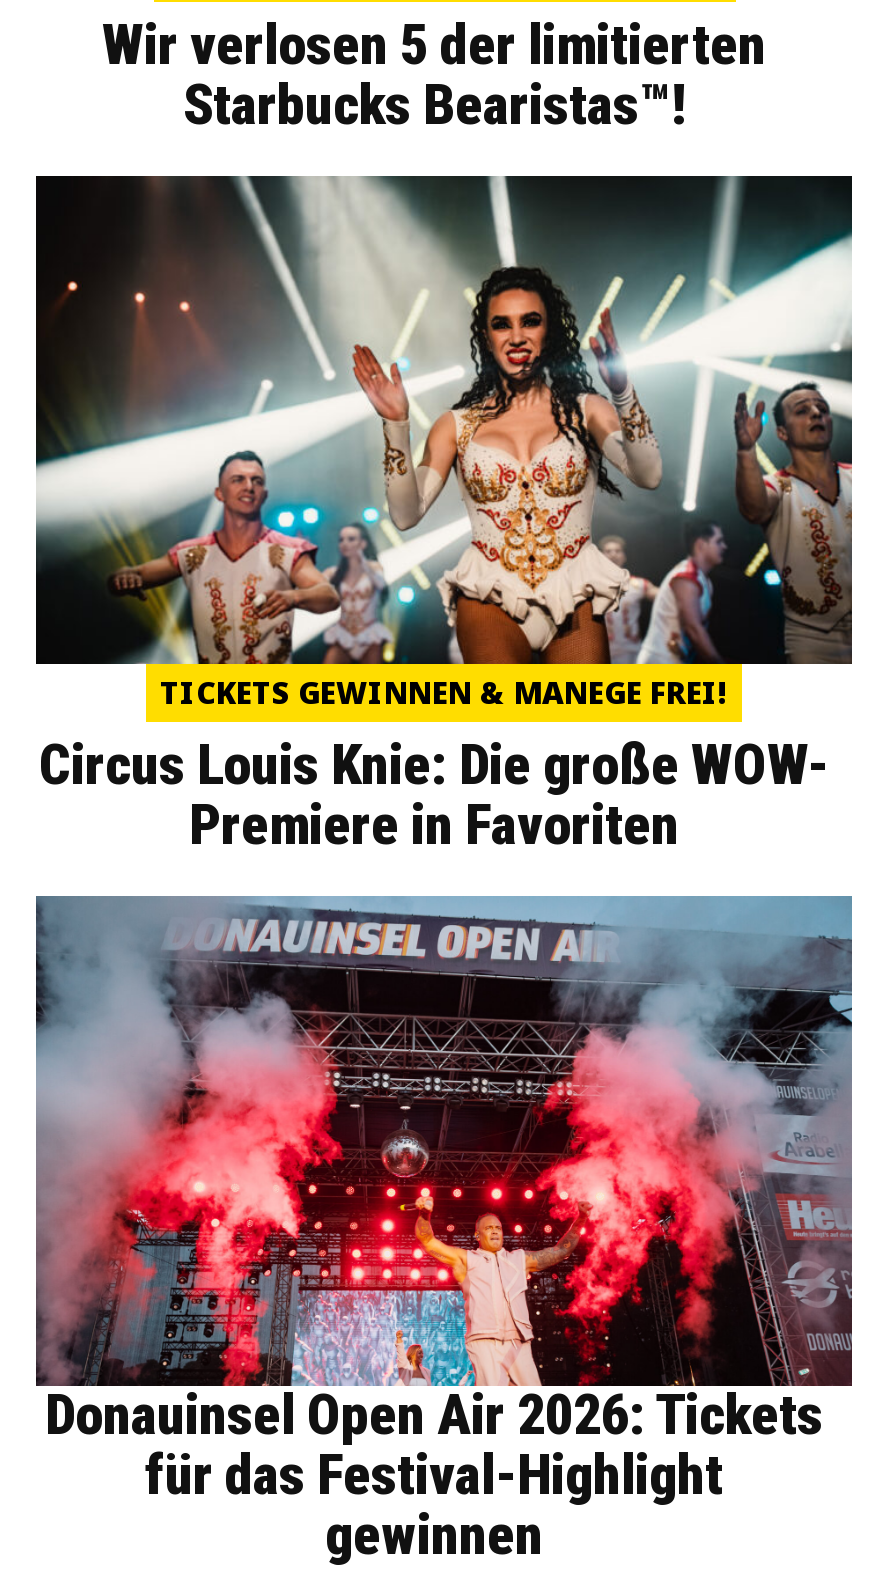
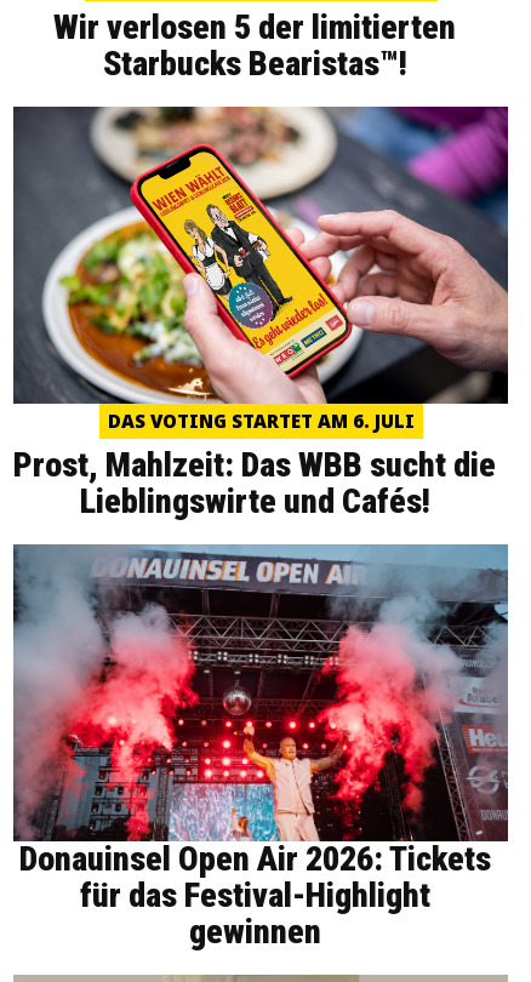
- [image]
- TICKETS GEWINNEN & MANEGE FREI!
- Circus Louis Knie: Die große WOW-
- Premiere in Favoriten
+ [image]
+ DAS VOTING STARTET AM 6. JULI
+ Prost, Mahlzeit: Das WBB sucht die
+ Lieblingswirte und Cafés!
